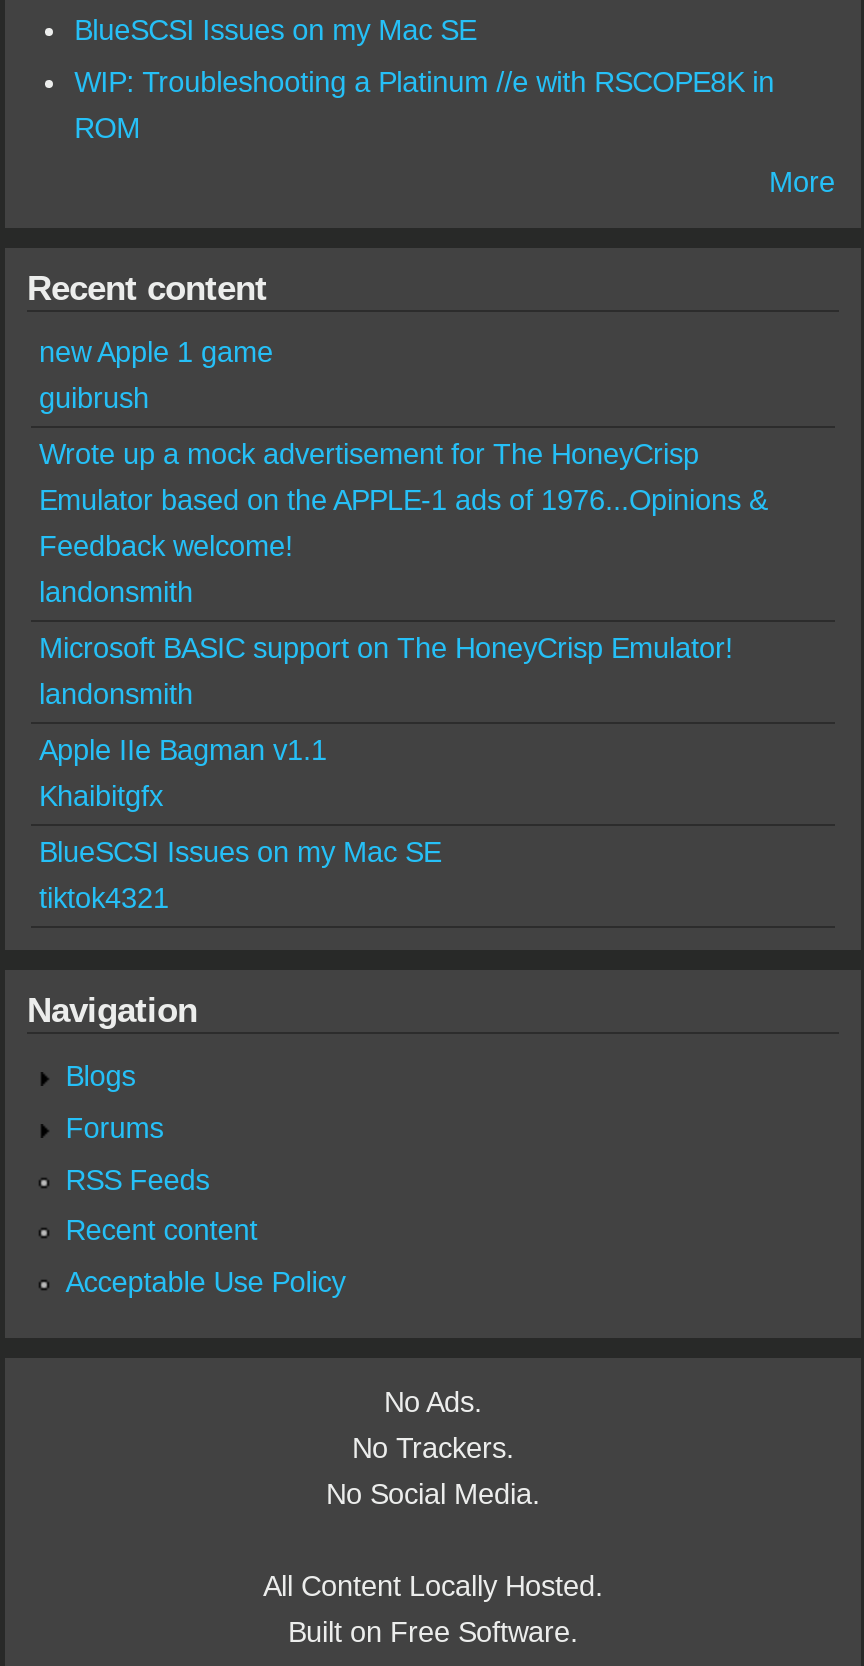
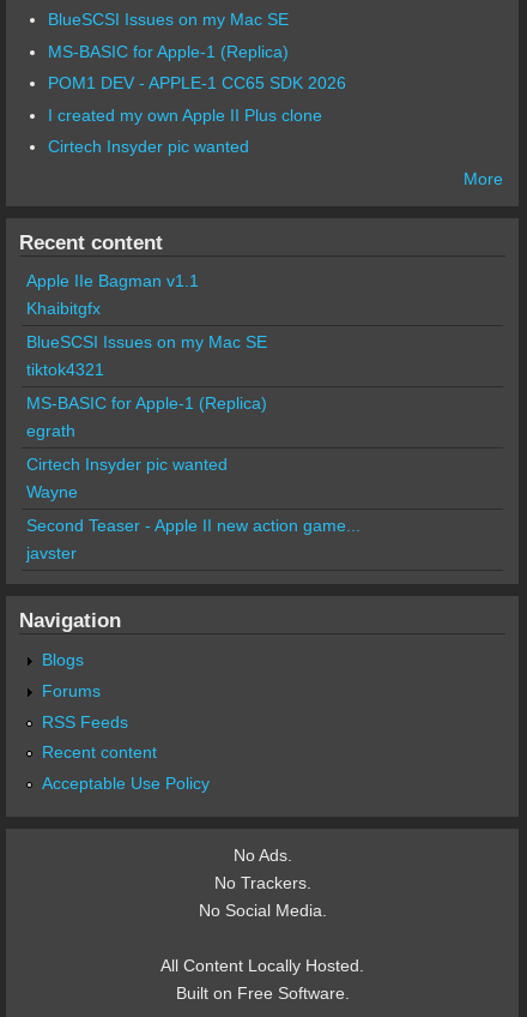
- WIP: Troubleshooting a Platinum //e with RSCOPE8K in
- ROM
+ MS-BASIC for Apple-1 (Replica)
+ POM1 DEV - APPLE-1 CC65 SDK 2026
+ I created my own Apple II Plus clone
+ Cirtech Insyder pic wanted

moved down: More | Recent content

- new Apple 1 game
- guibrush
- Wrote up a mock advertisement for The HoneyCrisp
- Emulator based on the APPLE-1 ads of 1976...Opinions &
- Feedback welcome!
- landonsmith
- Microsoft BASIC support on The HoneyCrisp Emulator!
- landonsmith

moved up: Apple IIe Bagman v1.1 | Khaibitgfx | BlueSCSI Issues on my Mac SE | tiktok4321

+ MS-BASIC for Apple-1 (Replica)
+ egrath
+ Cirtech Insyder pic wanted
+ Wayne
+ Second Teaser - Apple II new action game...
+ javster
